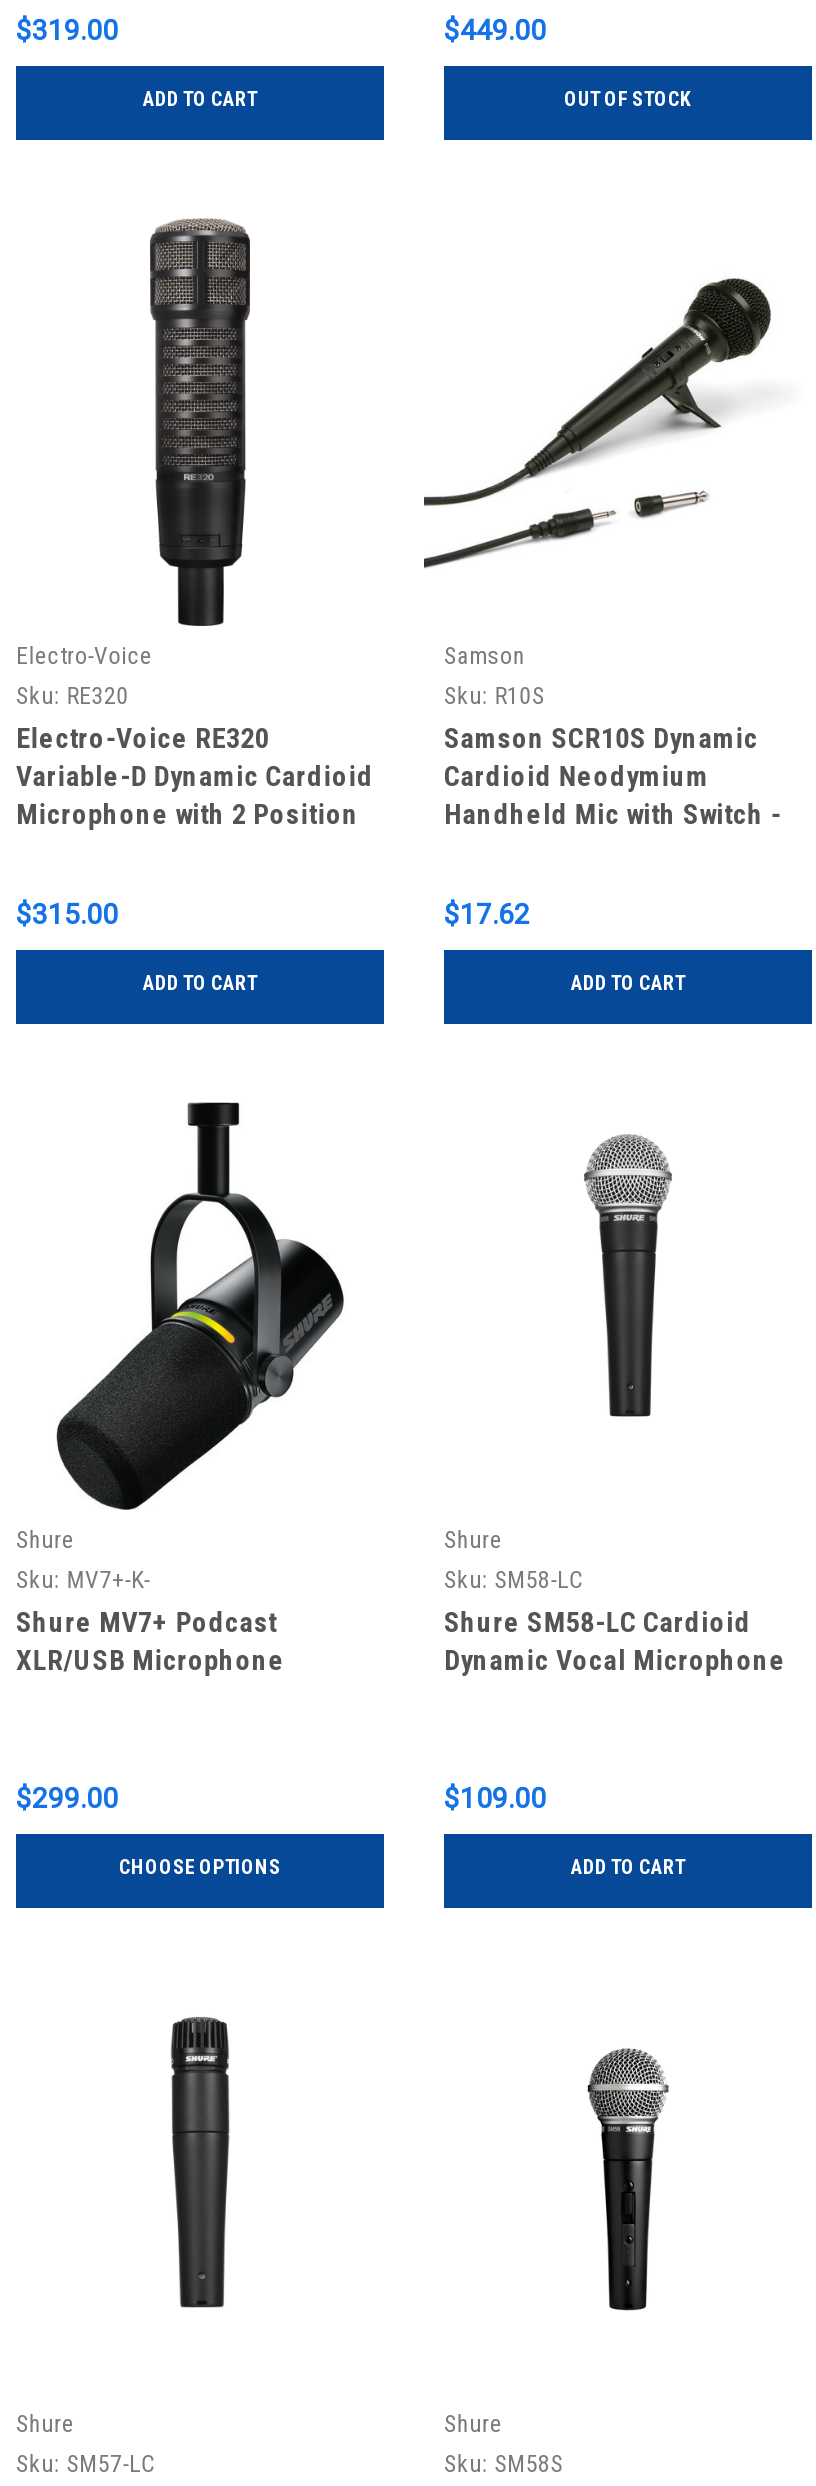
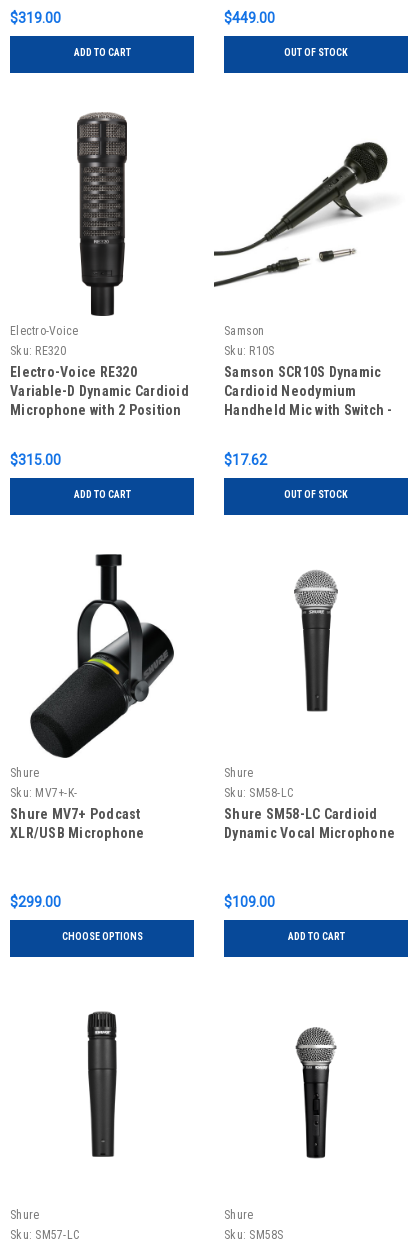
- ADD TO CART
+ OUT OF STOCK
